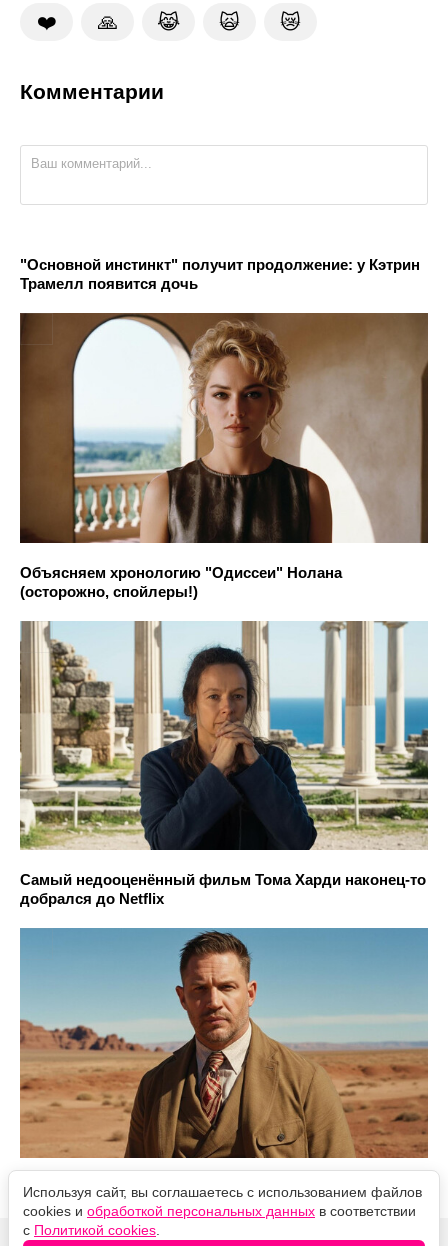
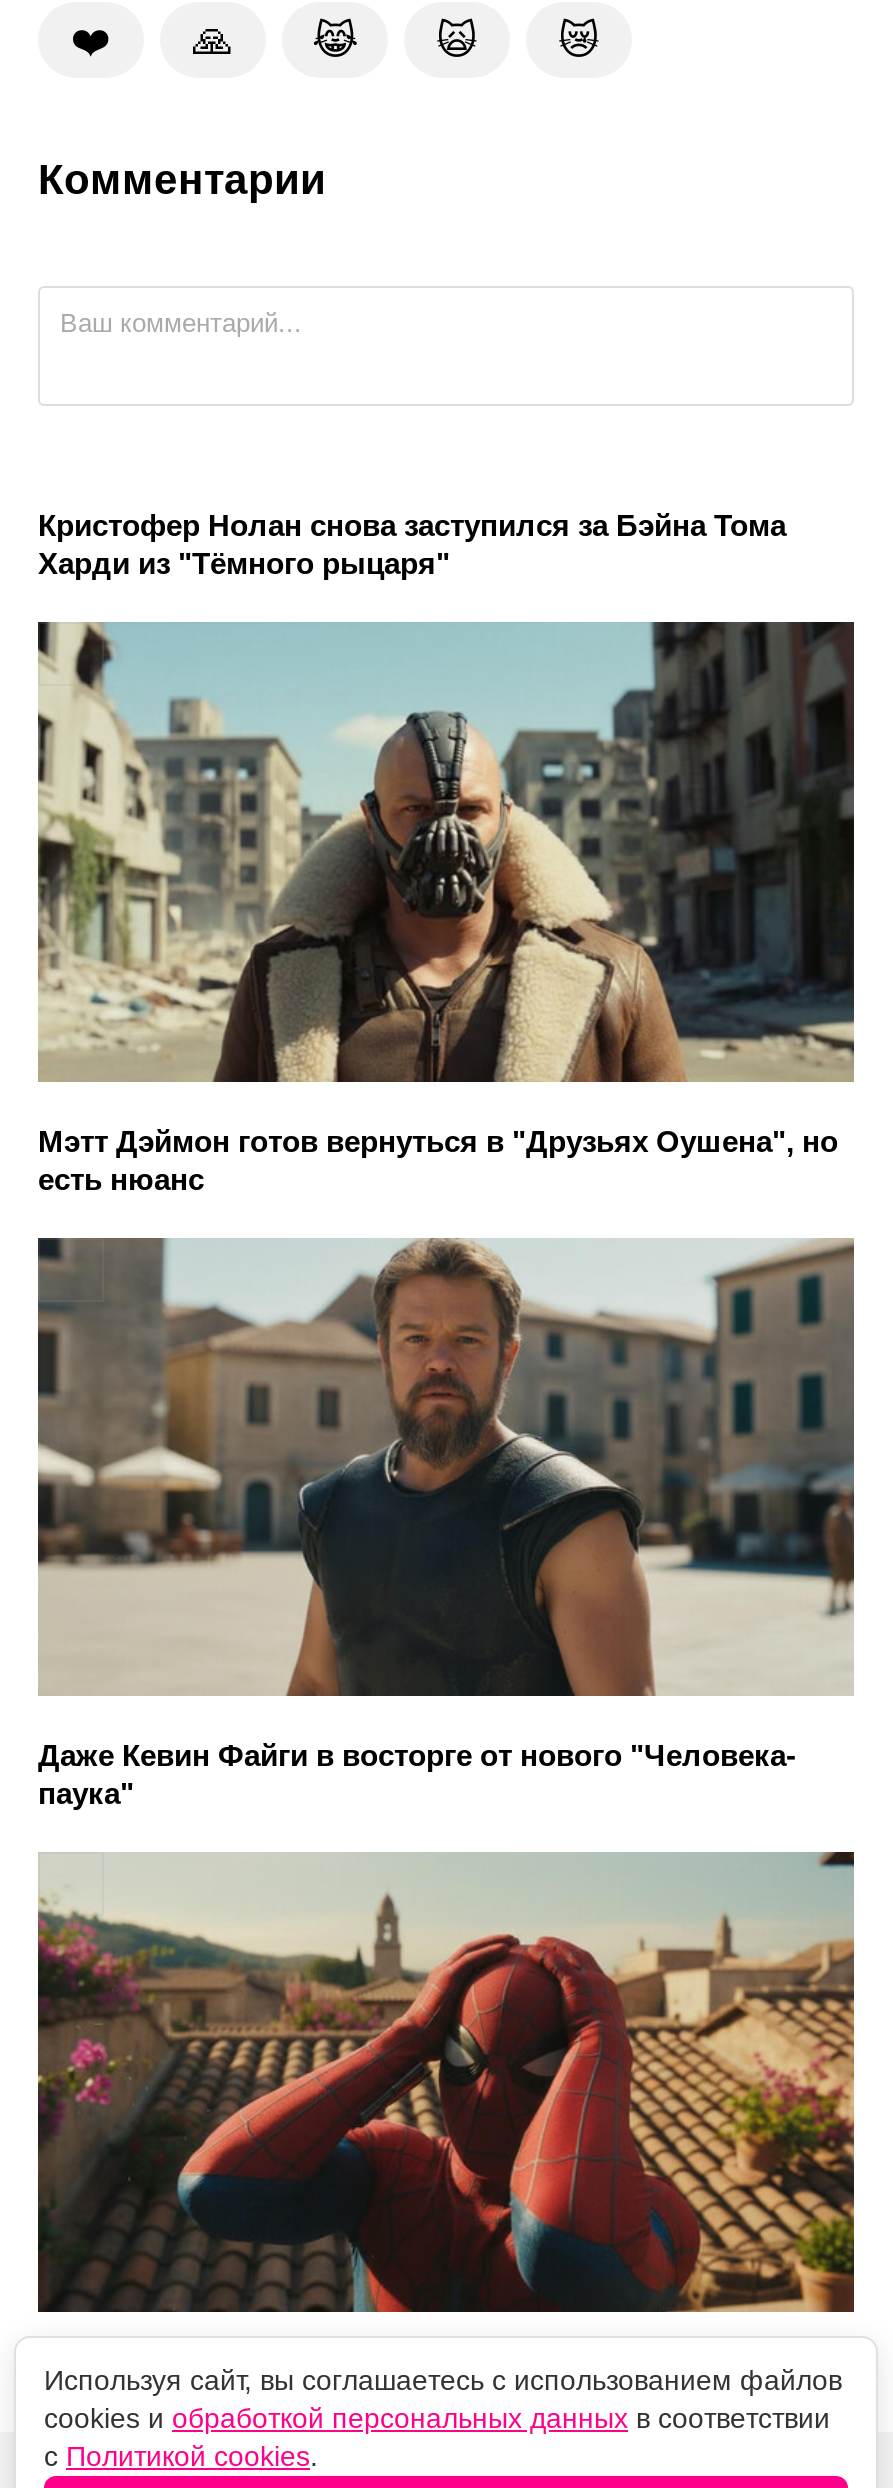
- "Основной инстинкт" получит продолжение: у Кэтрин
- Трамелл появится дочь
+ Кристофер Нолан снова заступился за Бэйна Тома
+ Харди из "Тёмного рыцаря"

- [image]
- Объясняем хронологию "Одиссеи" Нолана
- (осторожно, спойлеры!)
+ [image]
+ Мэтт Дэймон готов вернуться в "Друзьях Оушена", но
+ есть нюанс

- [image]
- Самый недооценённый фильм Тома Харди наконец-то
- добрался до Netflix
+ [image]
+ Даже Кевин Файги в восторге от нового "Человека-
+ паука"

- [image]
+ [image]
